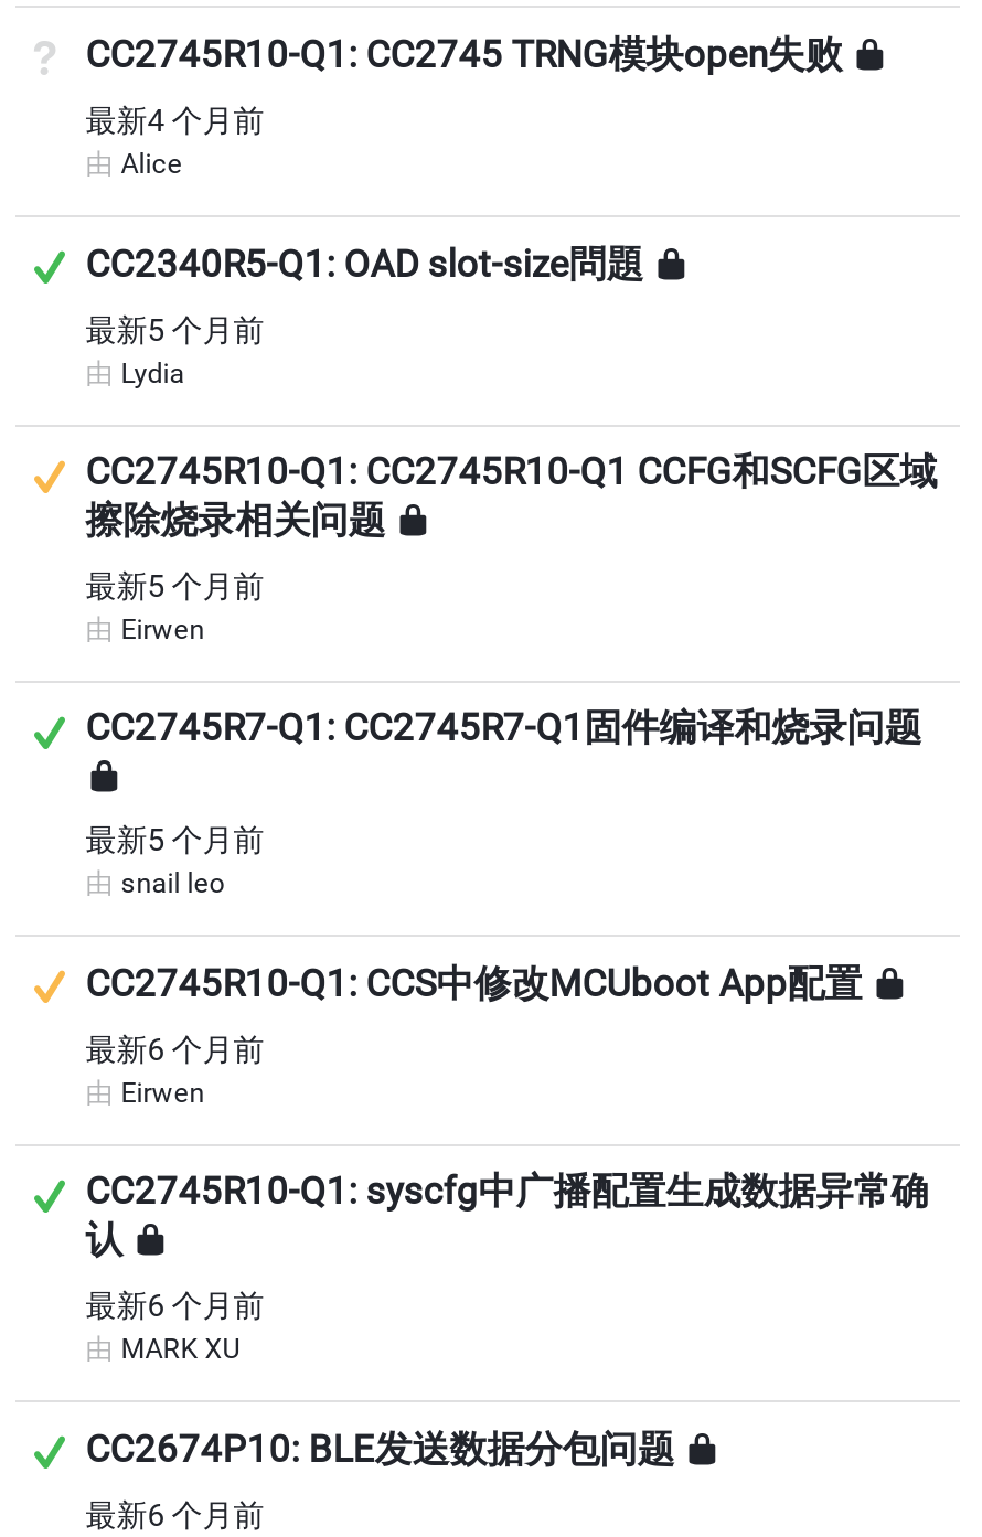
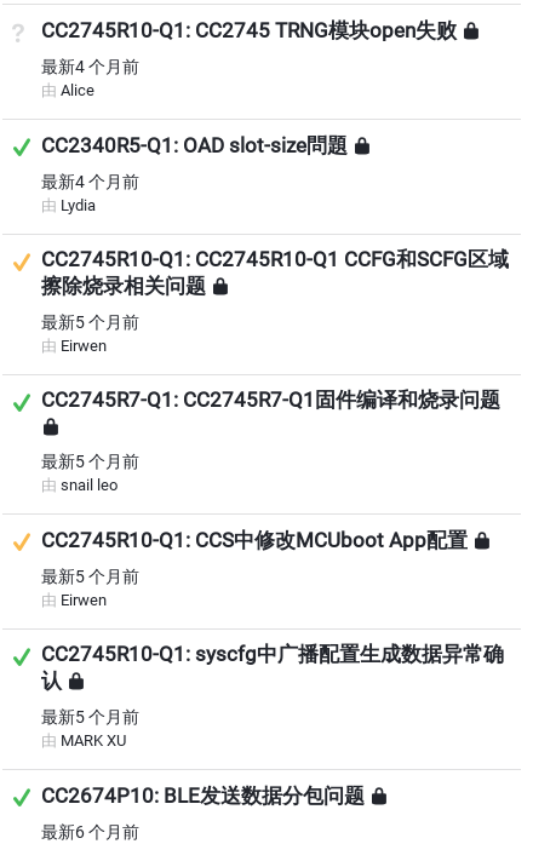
- 最新5 个月前
+ 最新4 个月前

- 最新6 个月前
+ 最新5 个月前

- 最新6 个月前
+ 最新5 个月前
